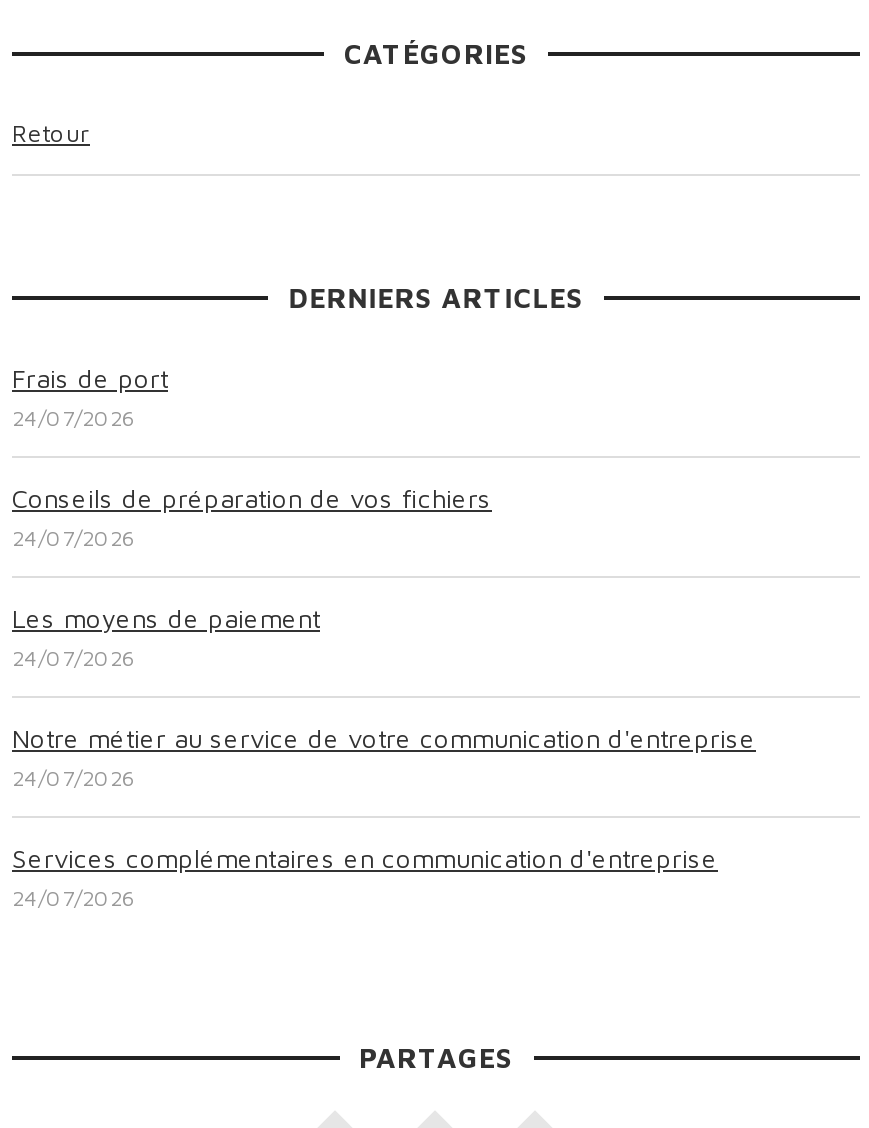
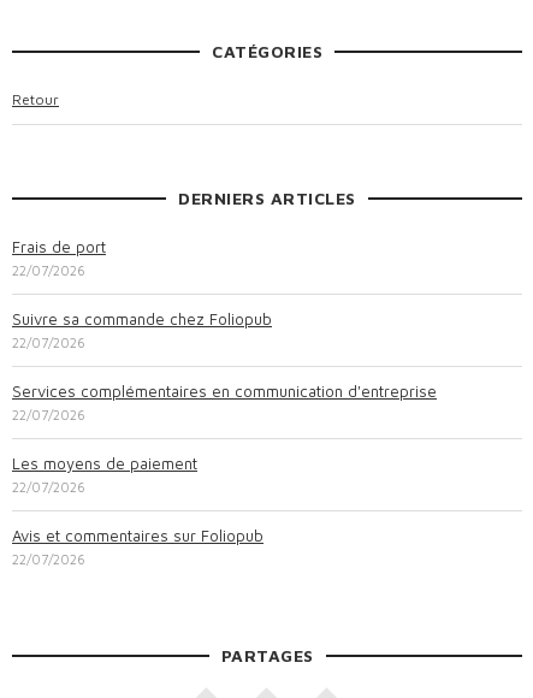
- 24/07/2026
- Conseils de préparation de vos fichiers
- 24/07/2026
- 24/07/2026
- Notre métier au service de votre communication d'entreprise
- 24/07/2026
+ 22/07/2026
+ Suivre sa commande chez Foliopub
+ 22/07/2026

moved down: Les moyens de paiement

moved up: Services complémentaires en communication d'entreprise

- 24/07/2026
+ 22/07/2026
+ 22/07/2026
+ Avis et commentaires sur Foliopub
+ 22/07/2026
